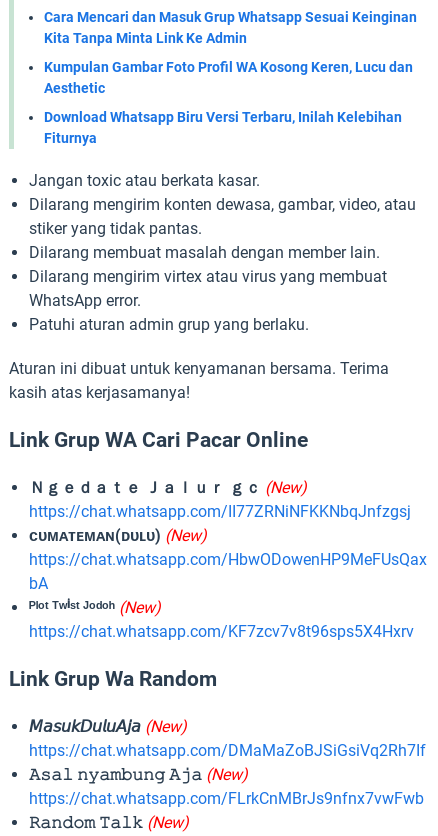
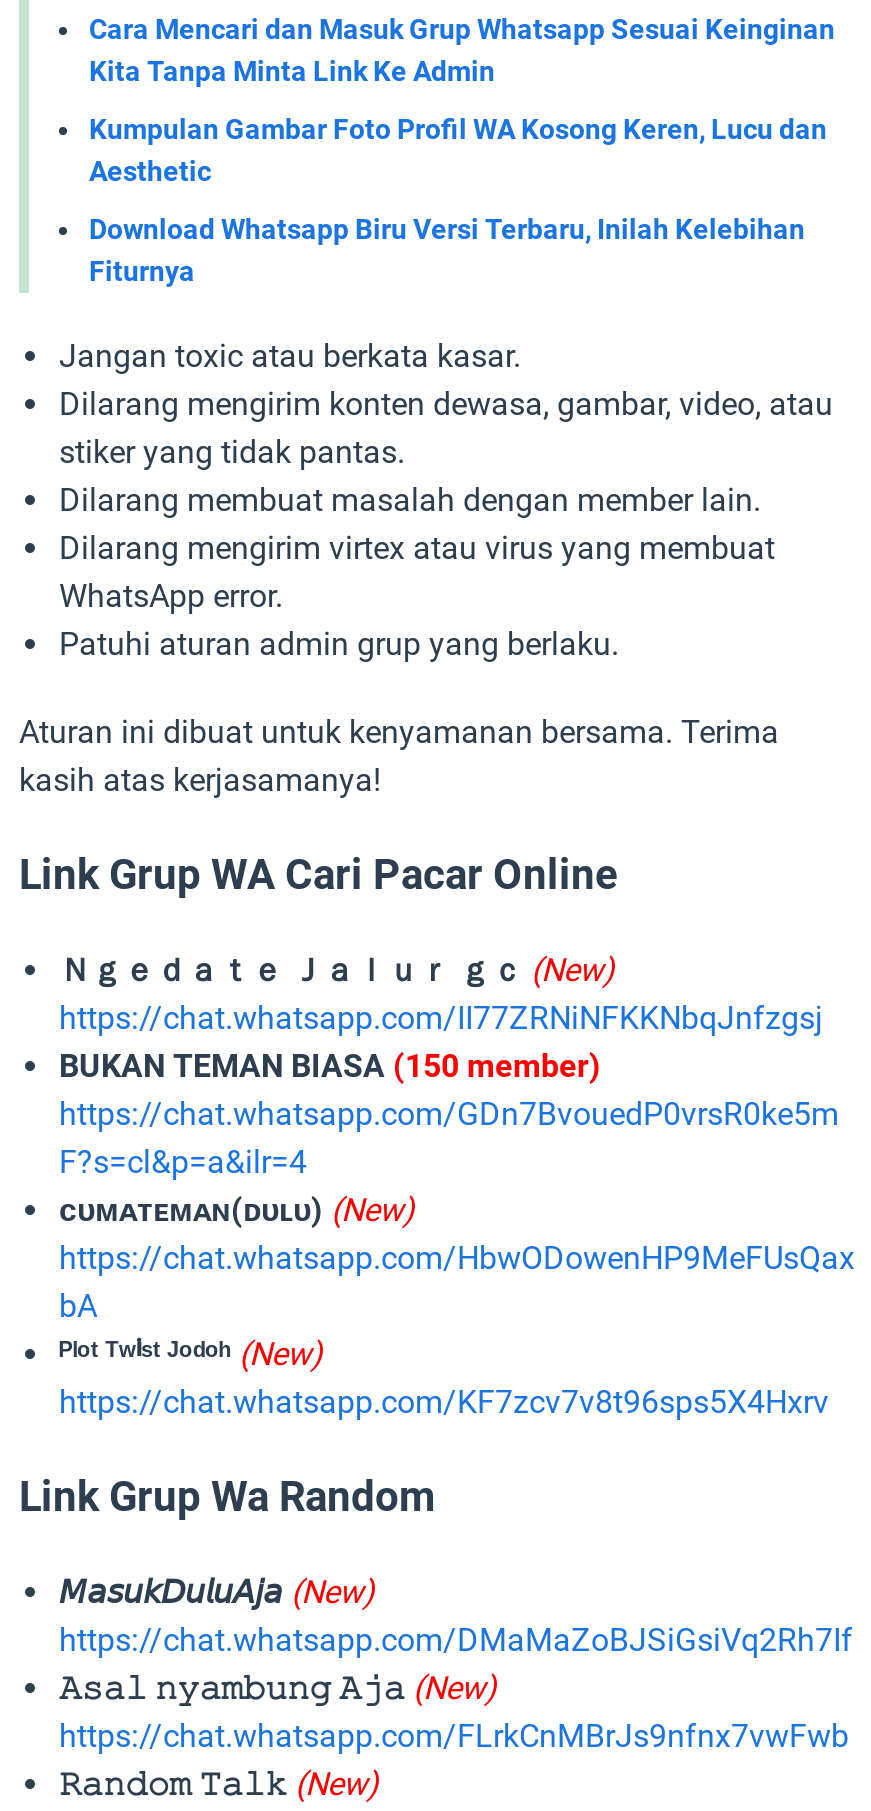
+ BUKAN TEMAN BIASA (150 member)
+ https://chat.whatsapp.com/GDn7BvouedP0vrsR0ke5m
+ F?s=cl&p=a&ilr=4
